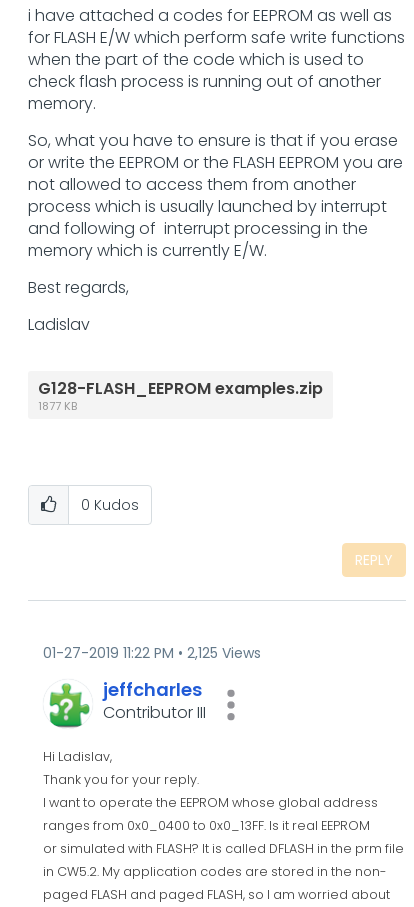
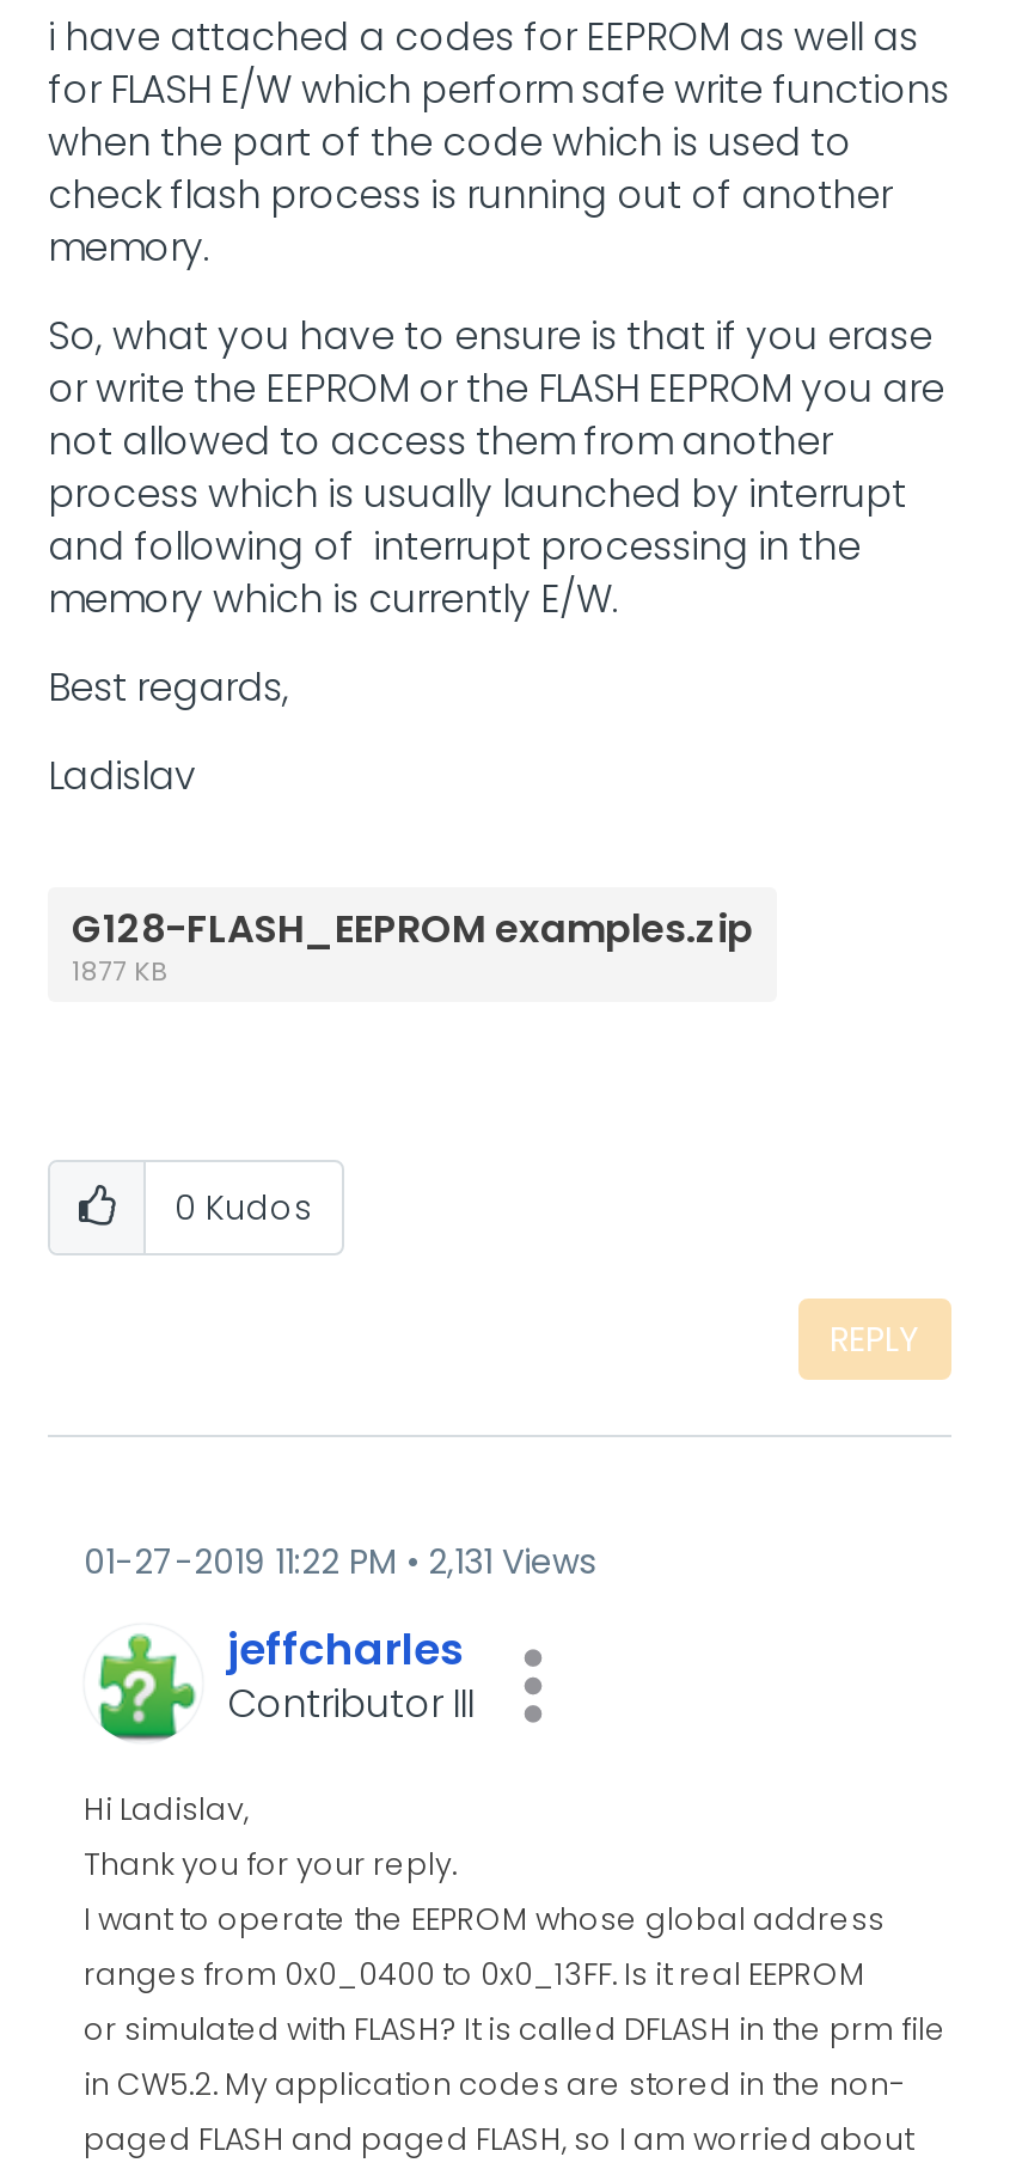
- 01-27-2019 11:22 PM 2,125 Views
+ 01-27-2019 11:22 PM 2,131 Views
